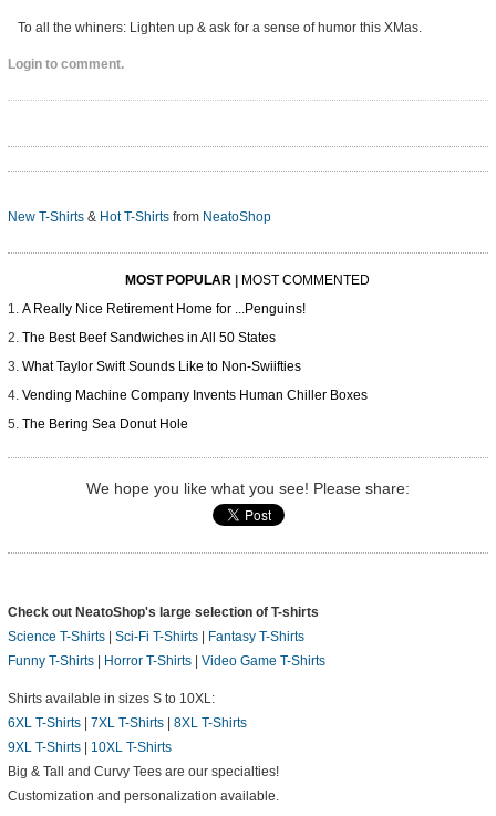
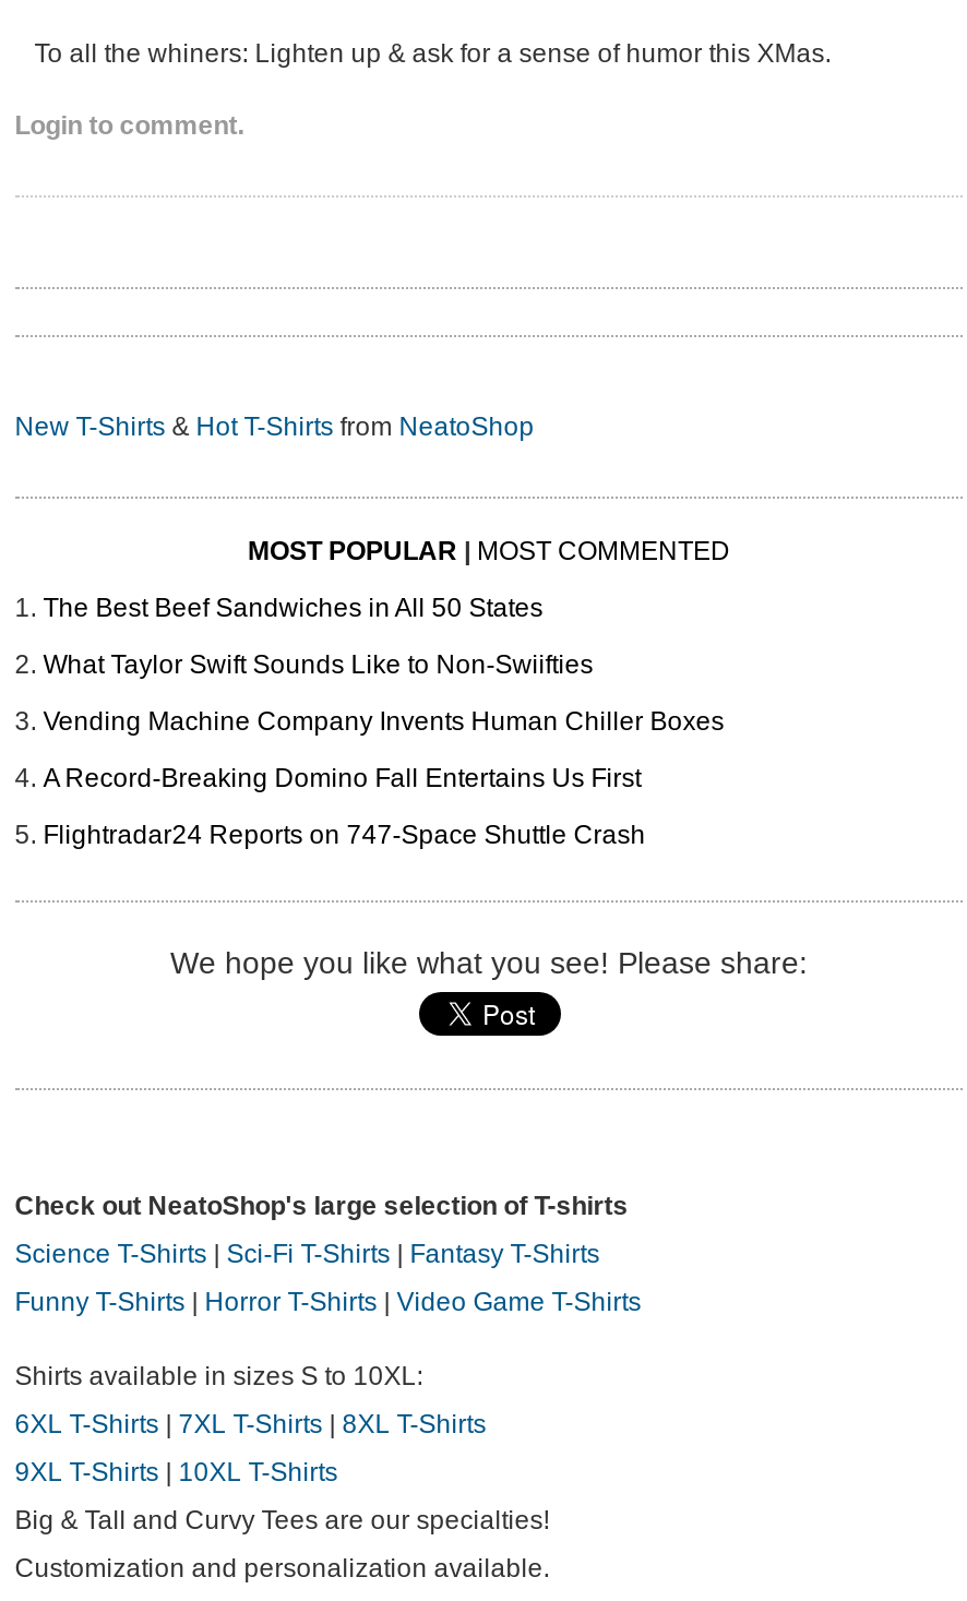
- A Really Nice Retirement Home for ...Penguins!

moved up: The Best Beef Sandwiches in All 50 States | What Taylor Swift Sounds Like to Non-Swiifties | Vending Machine Company Invents Human Chiller Boxes

- The Bering Sea Donut Hole
+ A Record-Breaking Domino Fall Entertains Us First
+ Flightradar24 Reports on 747-Space Shuttle Crash
